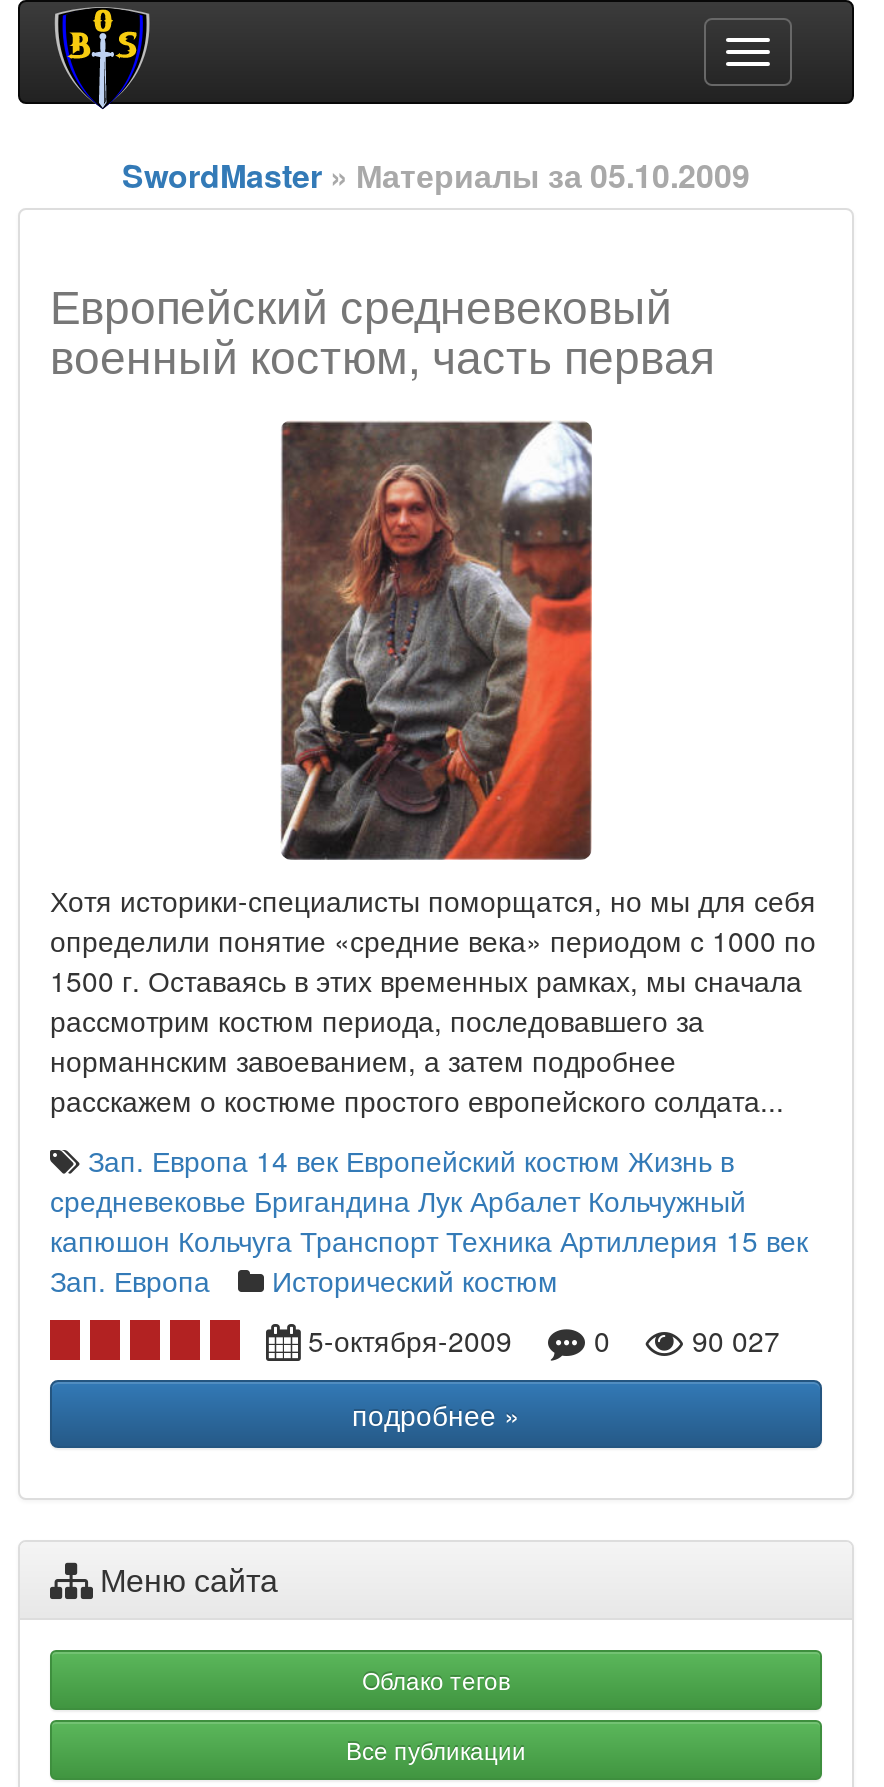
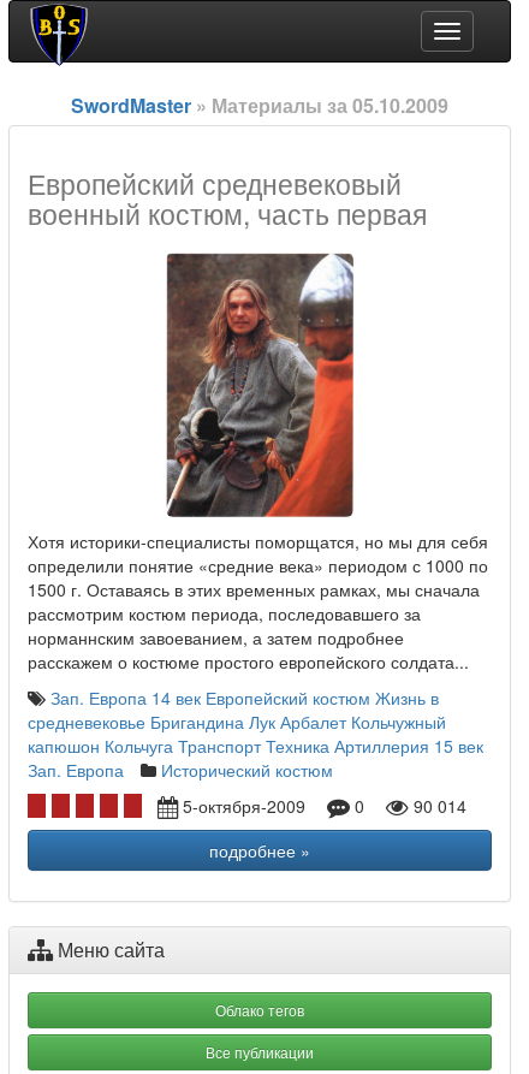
- 5-октября-2009 0 90 027
+ 5-октября-2009 0 90 014
